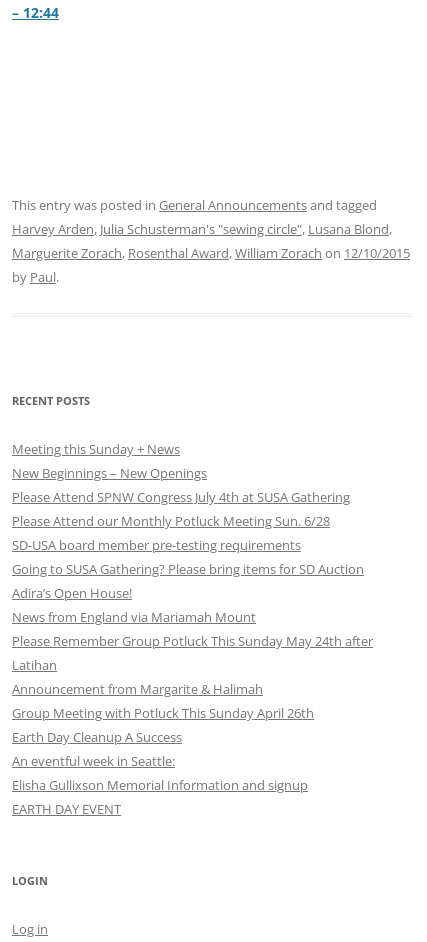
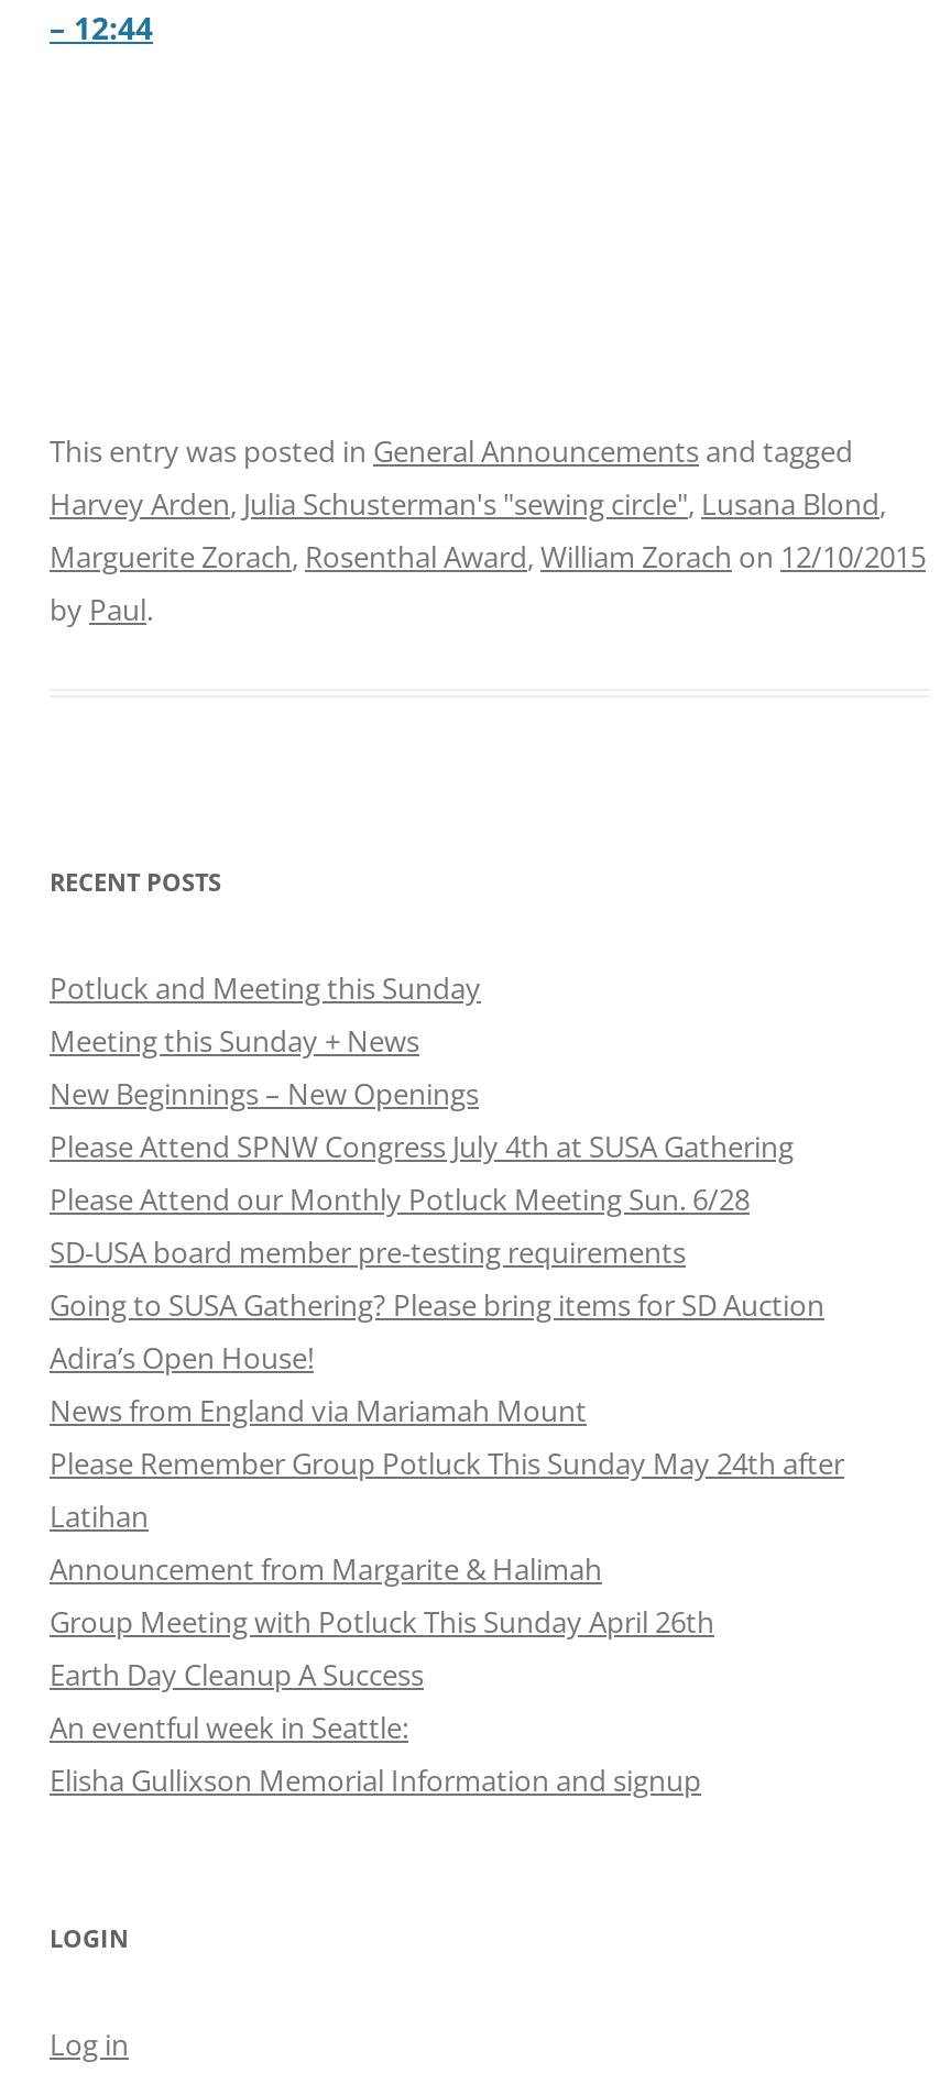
+ Potluck and Meeting this Sunday

moved down: Meeting this Sunday + News | New Beginnings – New Openings | Please Attend SPNW Congress July 4th at SUSA Gathering | ... | An eventful week in Seattle: | Elisha Gullixson Memorial Information and signup

- EARTH DAY EVENT
